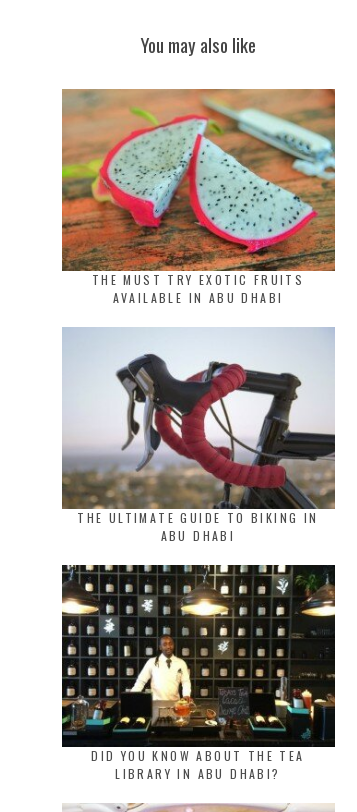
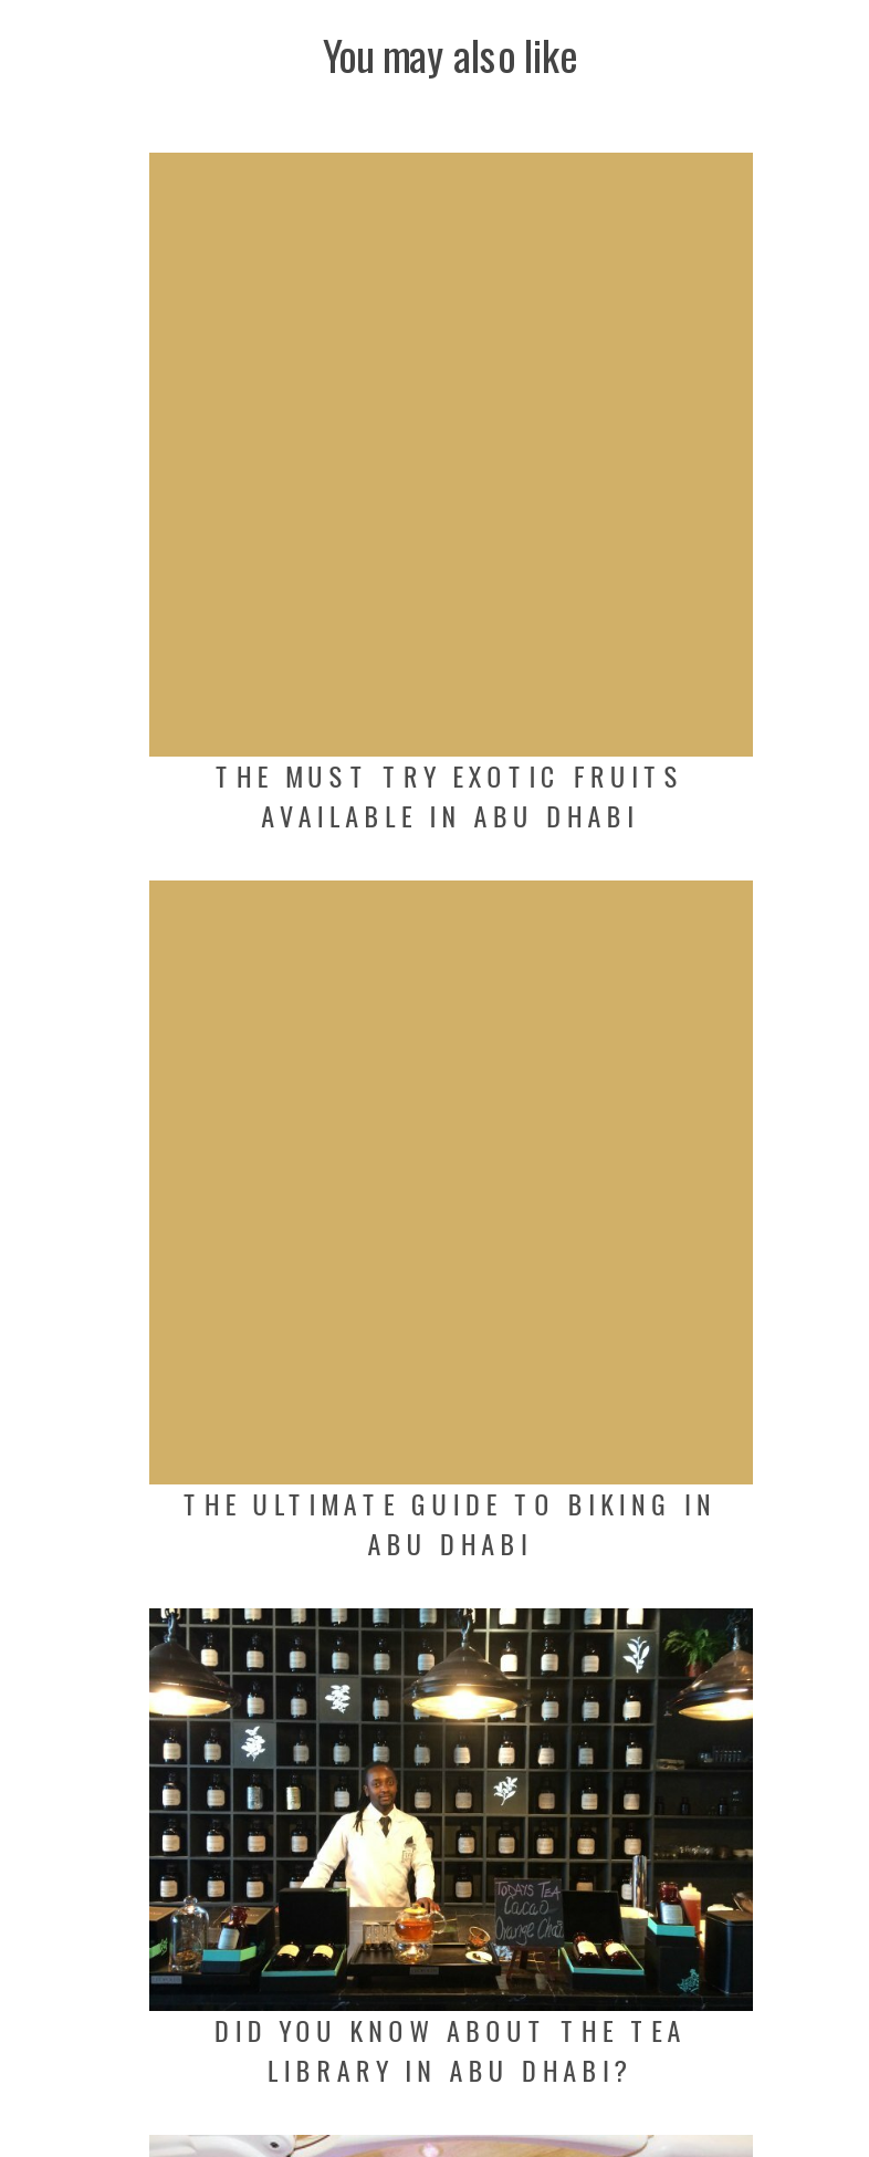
- [image]

- [image]
